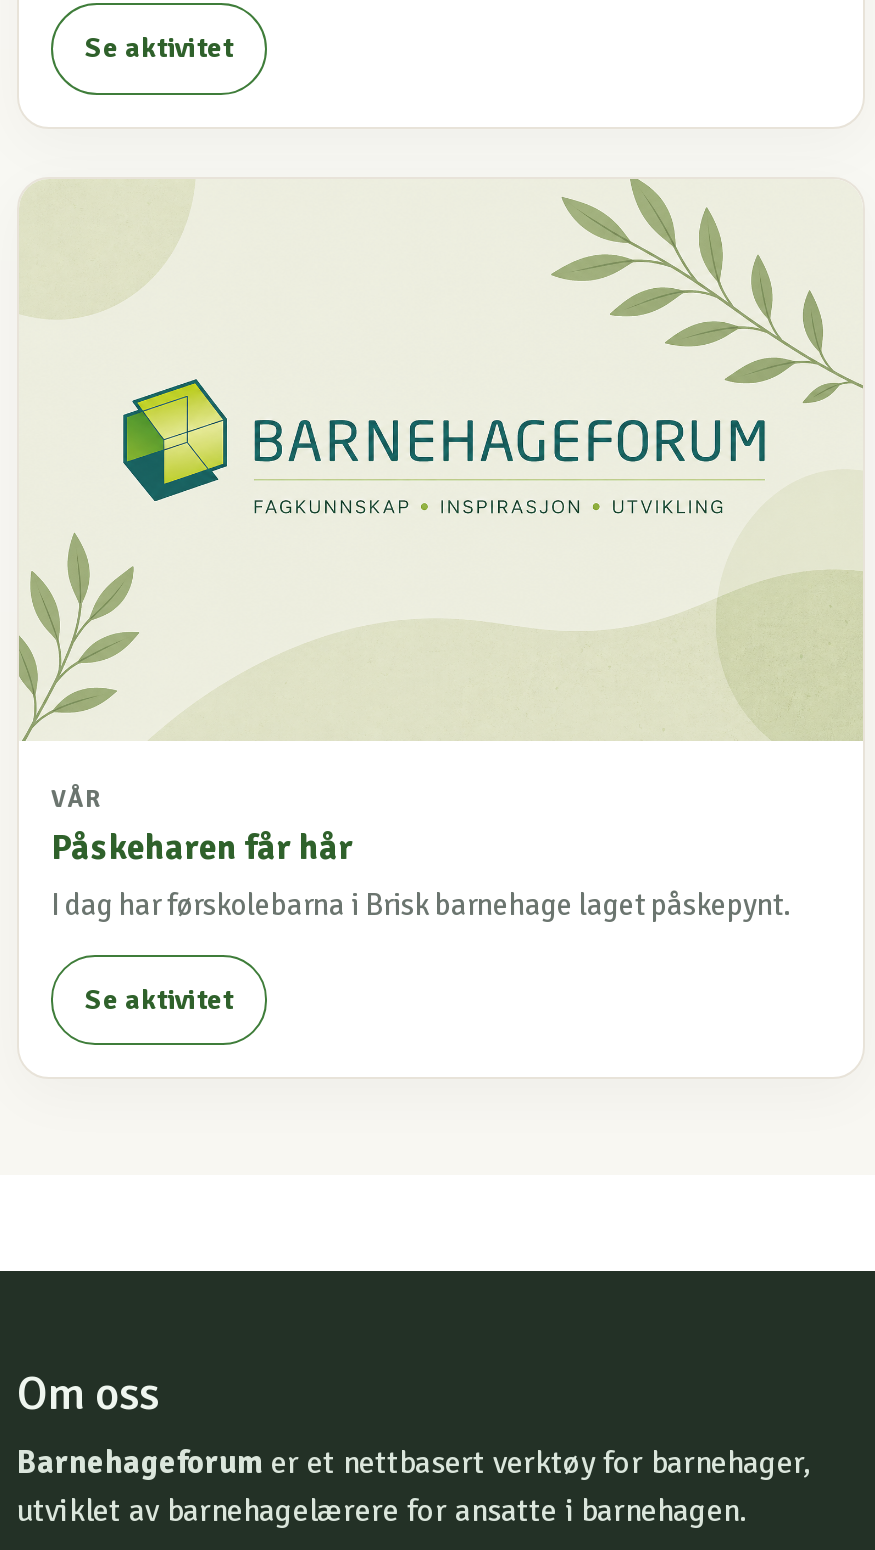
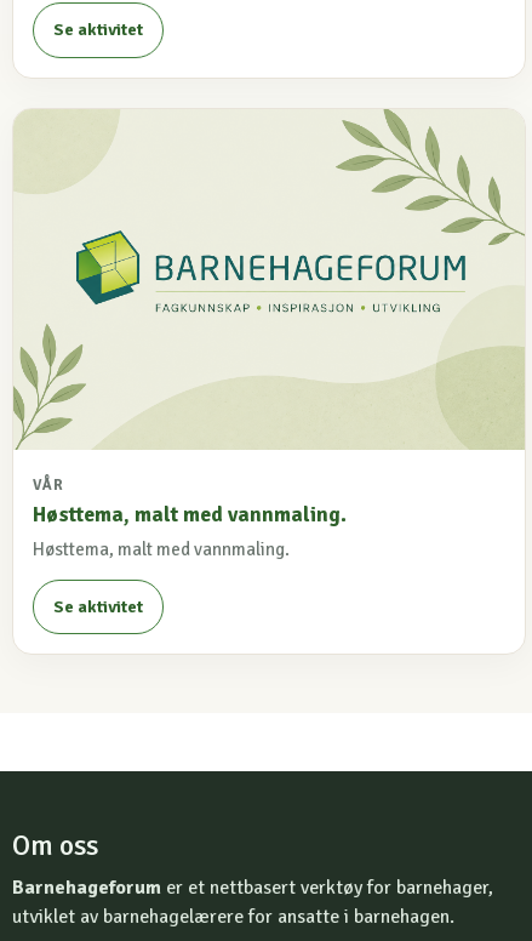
- Påskeharen får hår
- I dag har førskolebarna i Brisk barnehage laget påskepynt.
+ Høsttema, malt med vannmaling.
+ Høsttema, malt med vannmaling.
